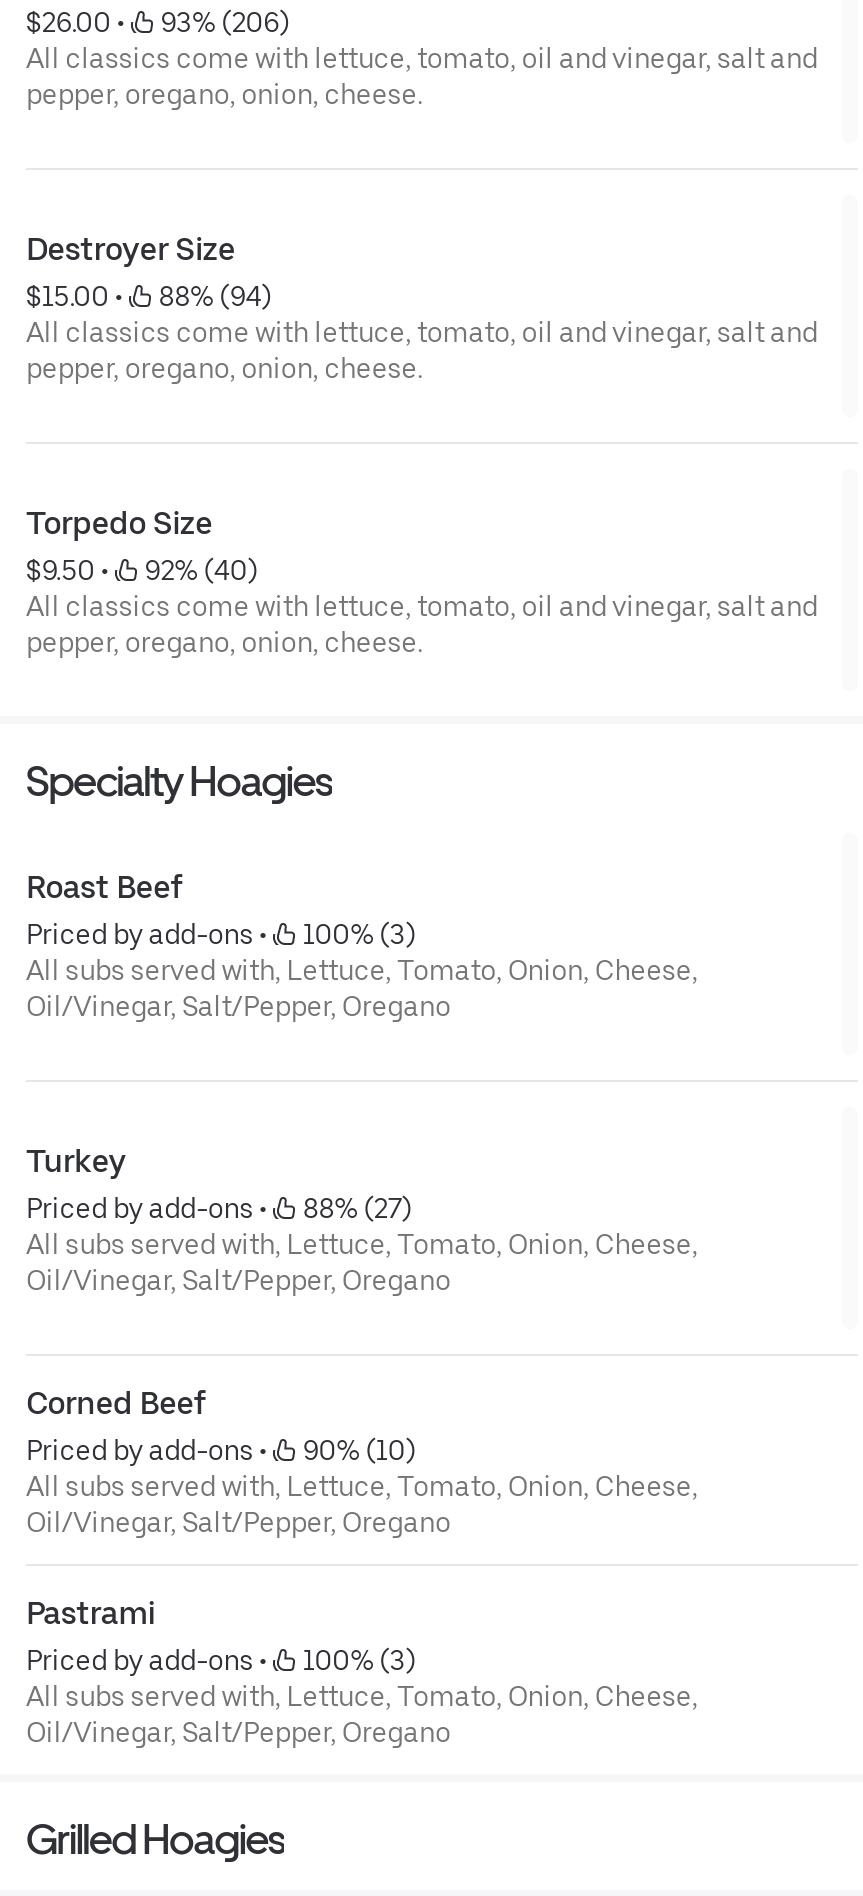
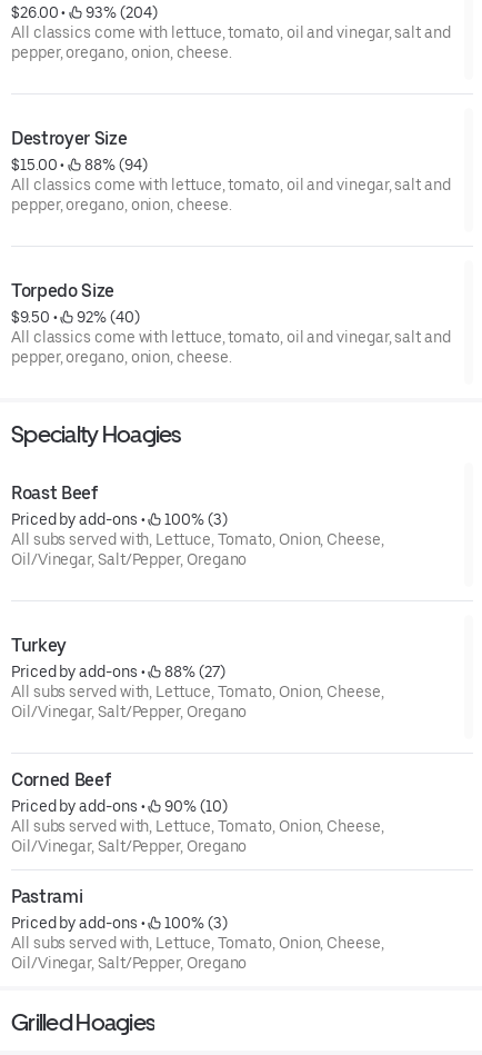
- $26.00 • 93% (206)
+ $26.00 • 93% (204)
